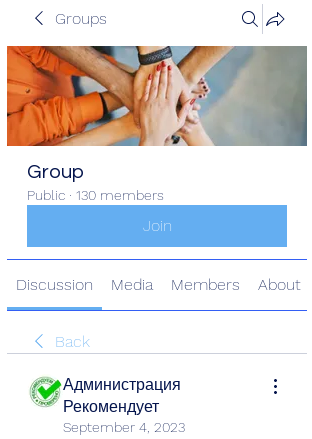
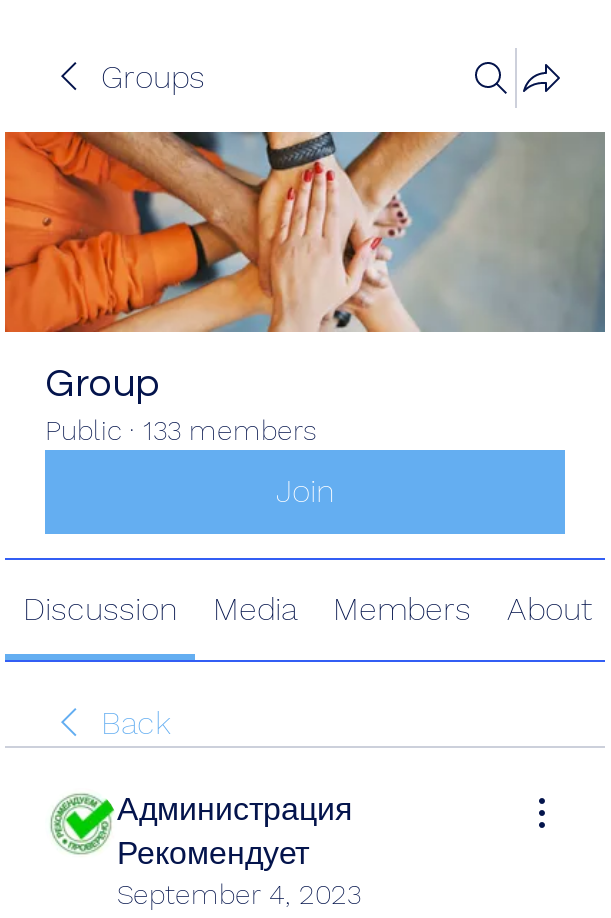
- Public · 130 members
+ Public · 133 members
